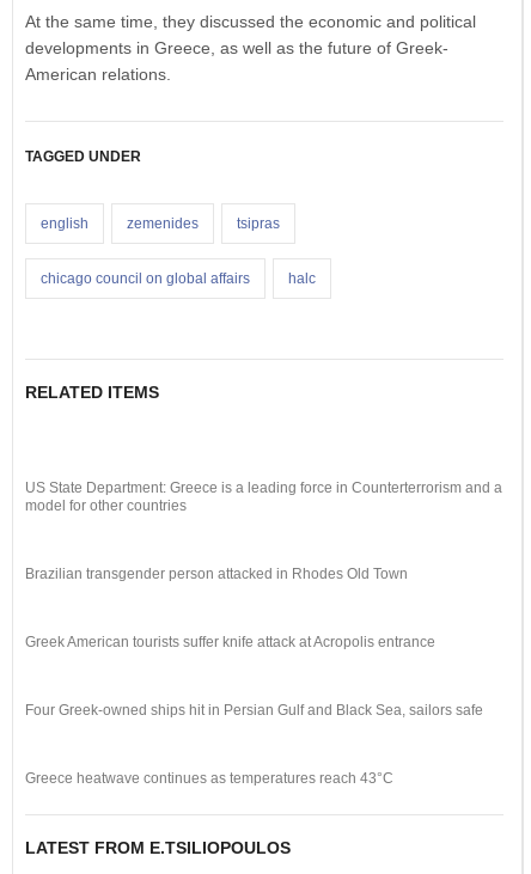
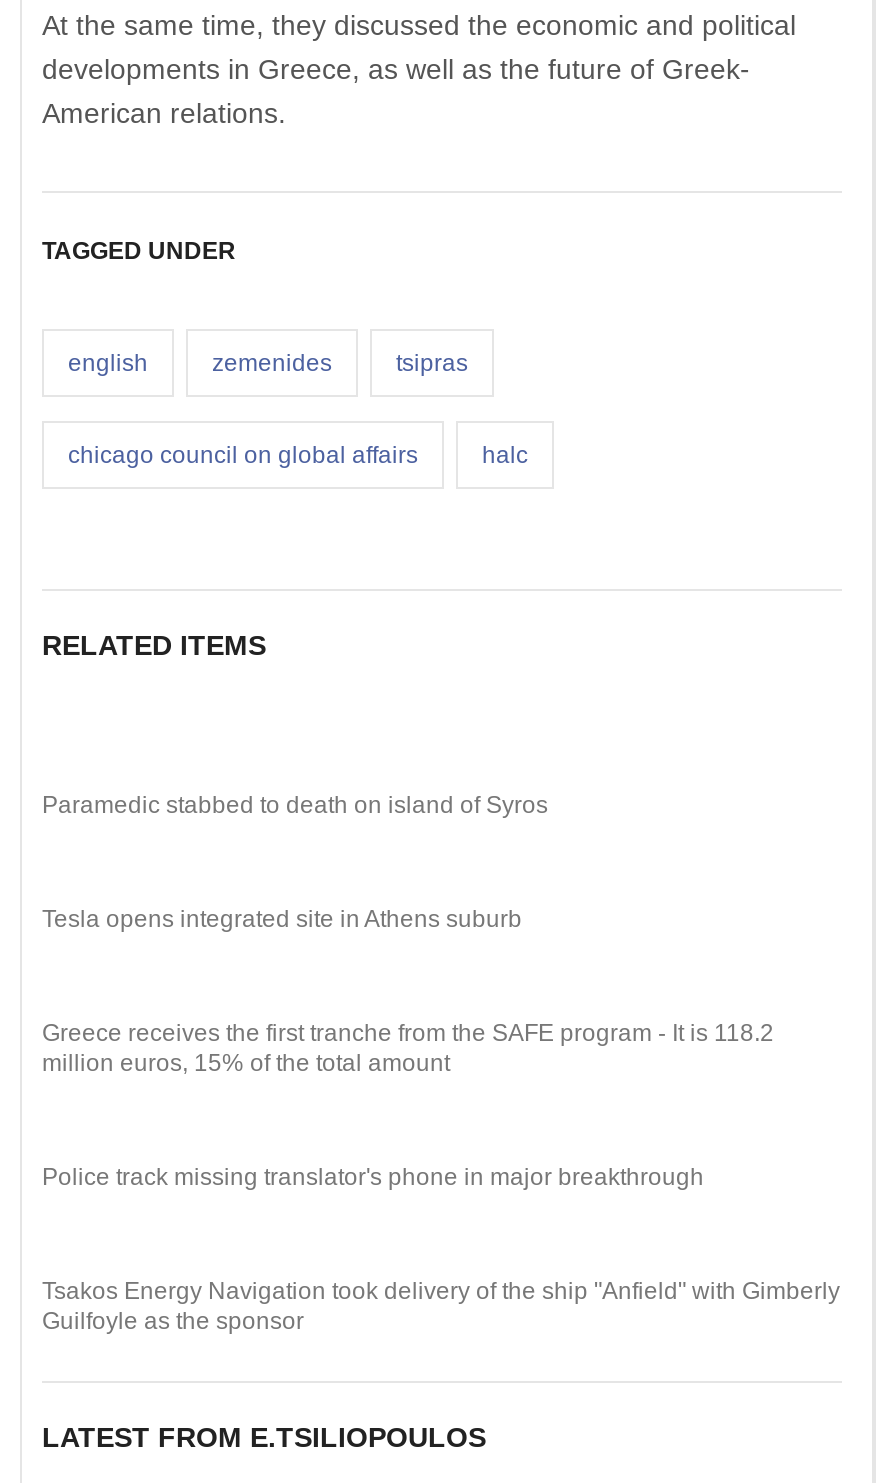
- US State Department: Greece is a leading force in Counterterrorism and a
- model for other countries
+ Paramedic stabbed to death on island of Syros

- Brazilian transgender person attacked in Rhodes Old Town
+ Tesla opens integrated site in Athens suburb

- Greek American tourists suffer knife attack at Acropolis entrance
+ Greece receives the first tranche from the SAFE program - It is 118.2
+ million euros, 15% of the total amount

- Four Greek-owned ships hit in Persian Gulf and Black Sea, sailors safe
+ Police track missing translator's phone in major breakthrough

- Greece heatwave continues as temperatures reach 43°C
+ Tsakos Energy Navigation took delivery of the ship "Anfield" with Gimberly
+ Guilfoyle as the sponsor
